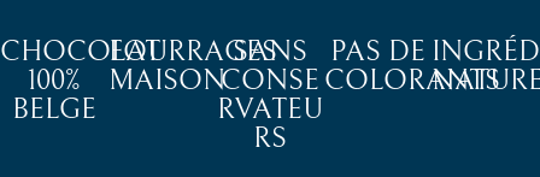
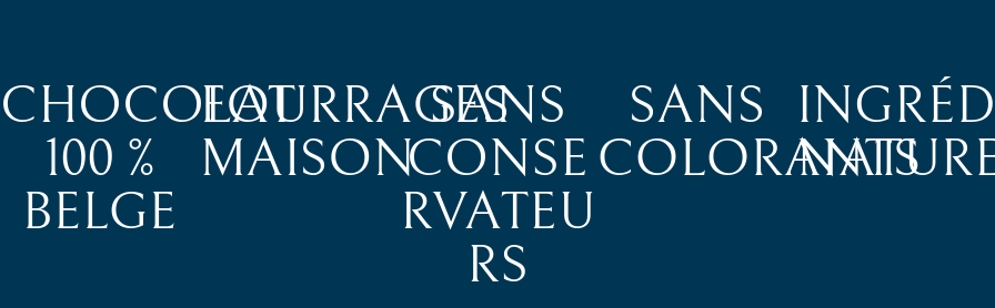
- PAS DE
+ SANS

- 100%
+ 100 %
